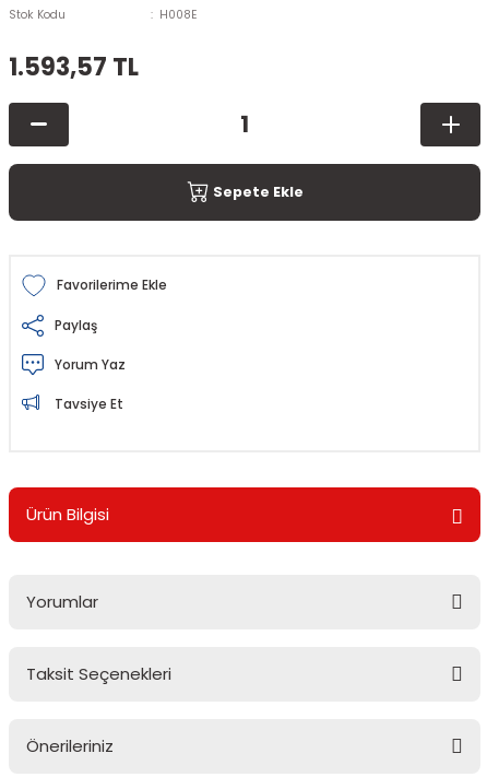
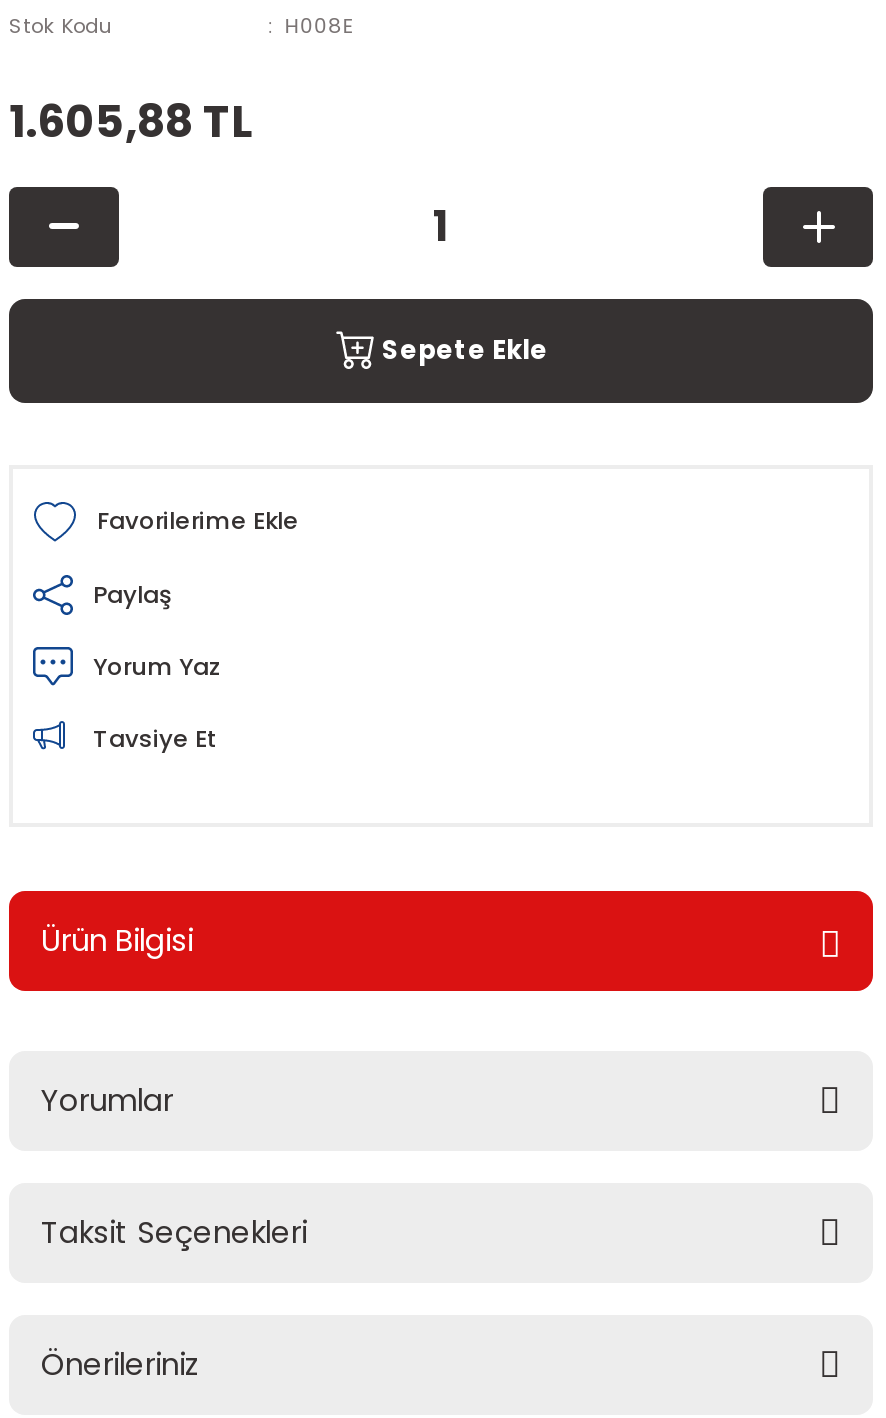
- 1.593,57 TL
+ 1.605,88 TL
